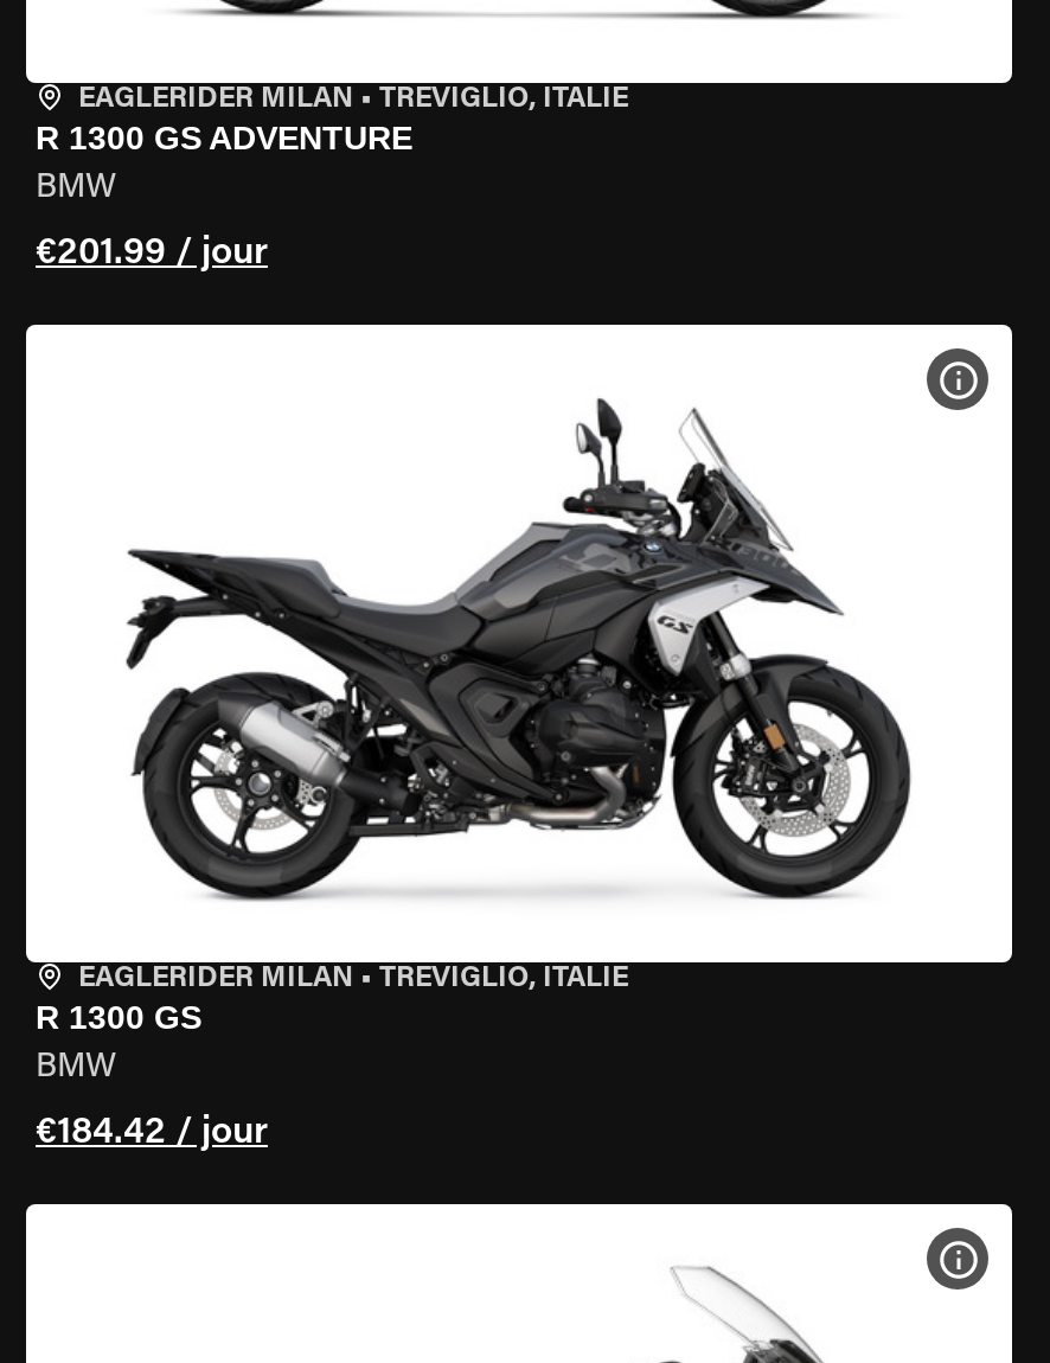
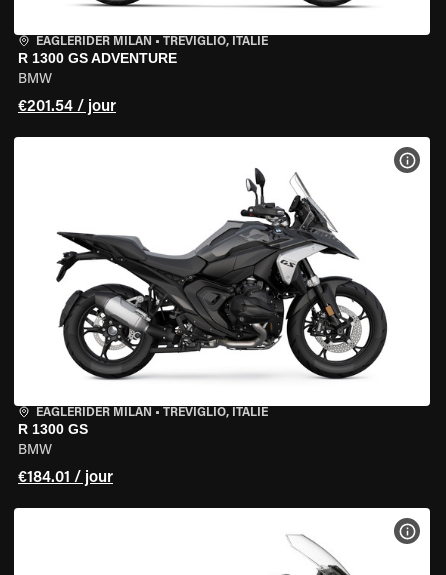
- €201.99 / jour
+ €201.54 / jour

- €184.42 / jour
+ €184.01 / jour
